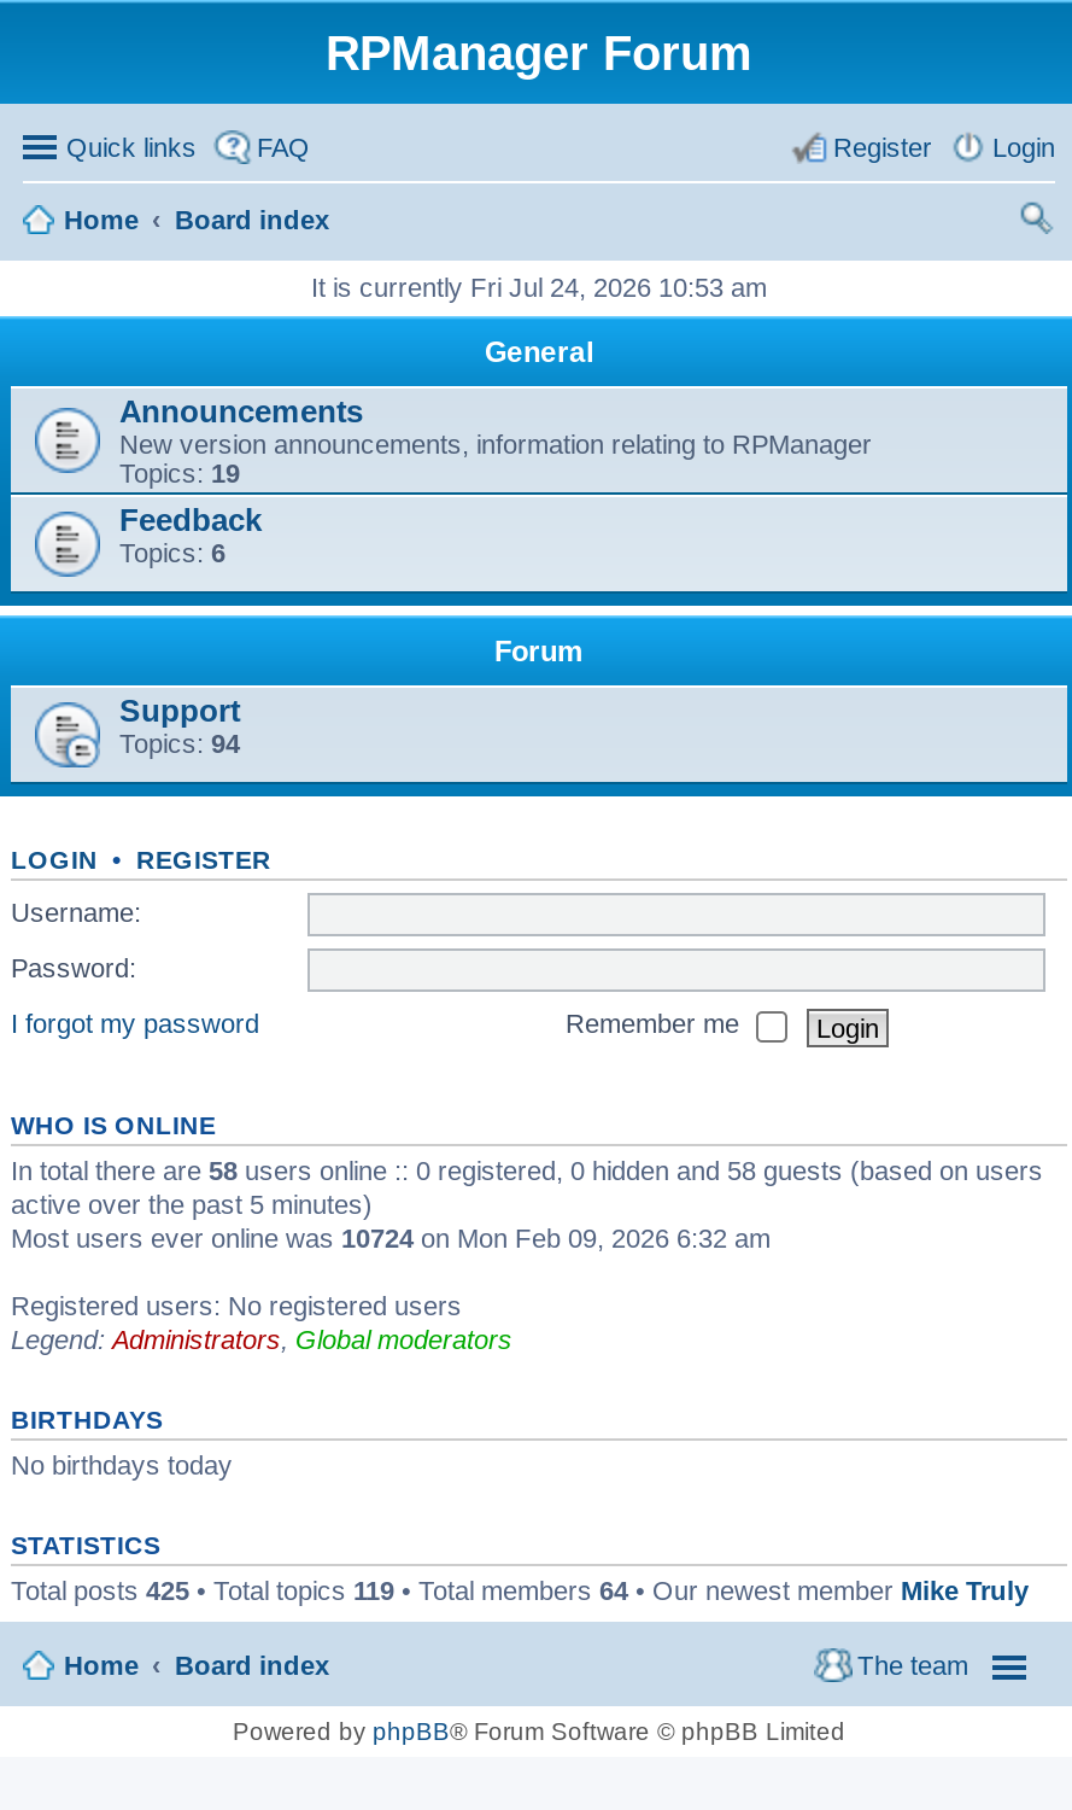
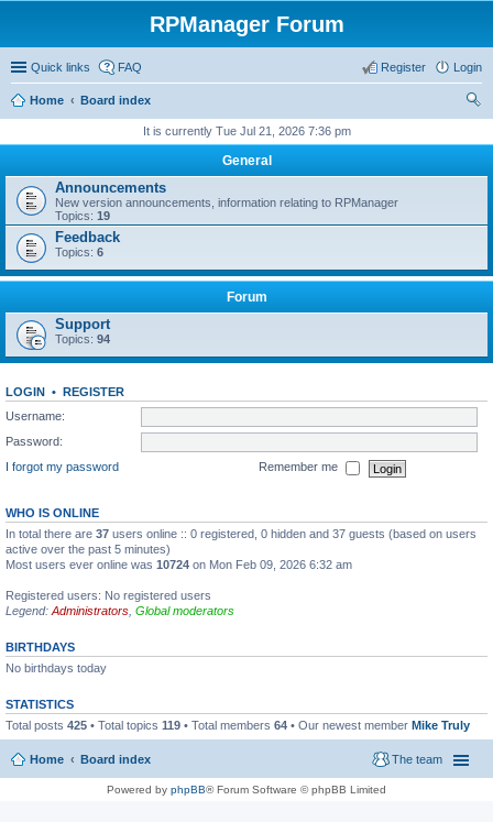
- It is currently Fri Jul 24, 2026 10:53 am
+ It is currently Tue Jul 21, 2026 7:36 pm

- In total there are 58 users online :: 0 registered, 0 hidden and 58 guests (based on users
+ In total there are 37 users online :: 0 registered, 0 hidden and 37 guests (based on users
